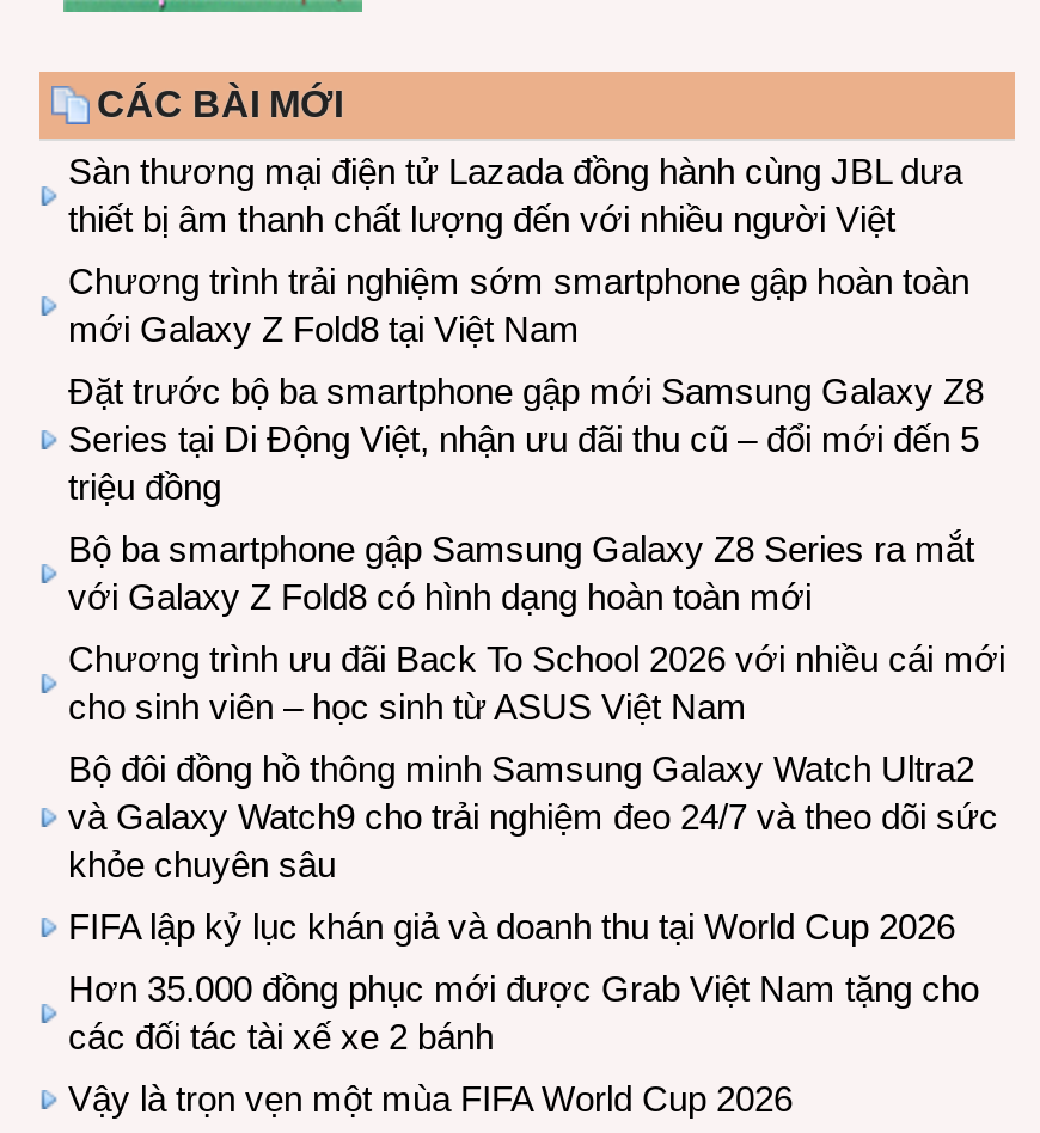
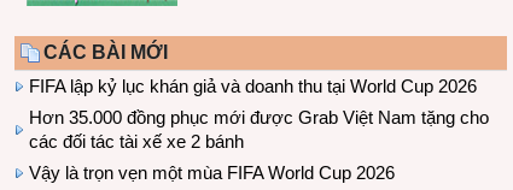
- Sàn thương mại điện tử Lazada đồng hành cùng JBL dưa
- thiết bị âm thanh chất lượng đến với nhiều người Việt
- Chương trình trải nghiệm sớm smartphone gập hoàn toàn
- mới Galaxy Z Fold8 tại Việt Nam
- Đặt trước bộ ba smartphone gập mới Samsung Galaxy Z8
- Series tại Di Động Việt, nhận ưu đãi thu cũ – đổi mới đến 5
- triệu đồng
- Bộ ba smartphone gập Samsung Galaxy Z8 Series ra mắt
- với Galaxy Z Fold8 có hình dạng hoàn toàn mới
- Chương trình ưu đãi Back To School 2026 với nhiều cái mới
- cho sinh viên – học sinh từ ASUS Việt Nam
- Bộ đôi đồng hồ thông minh Samsung Galaxy Watch Ultra2
- và Galaxy Watch9 cho trải nghiệm đeo 24/7 và theo dõi sức
- khỏe chuyên sâu
